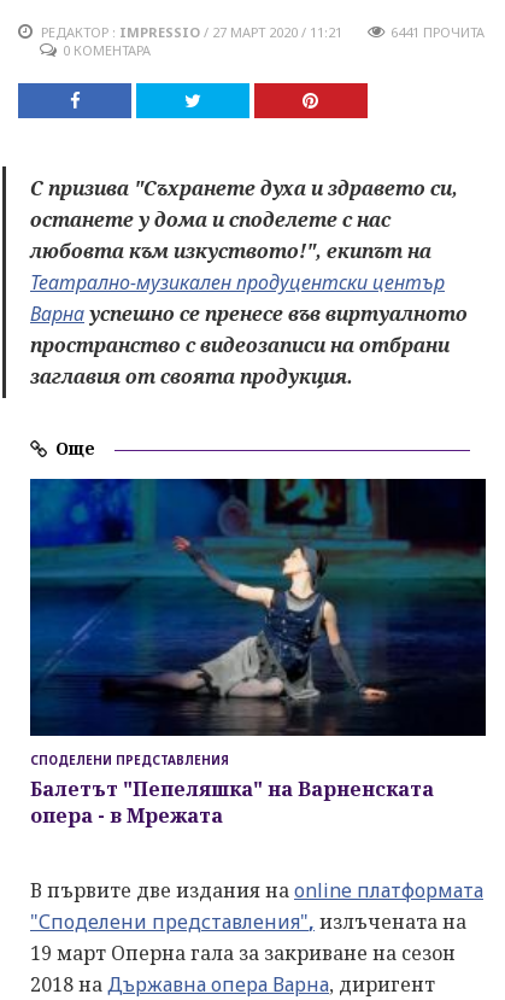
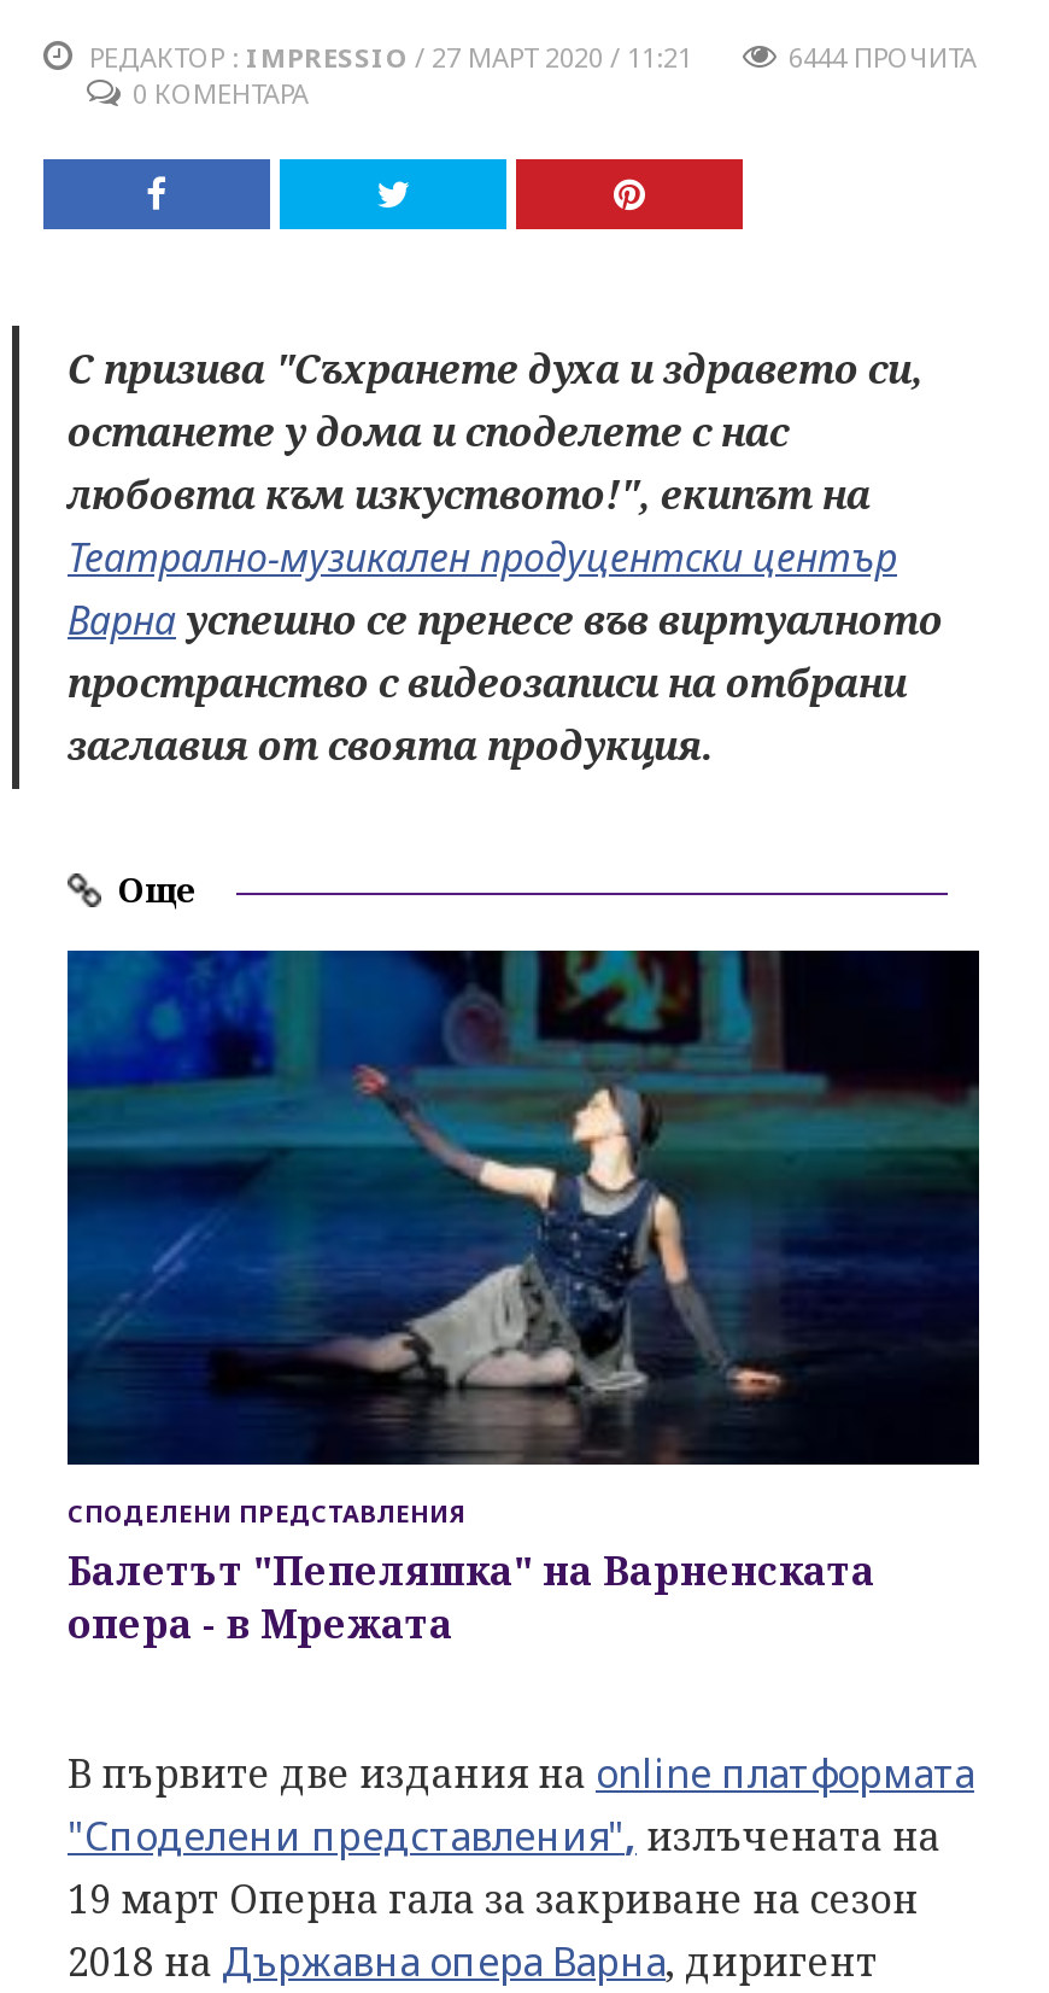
- РЕДАКТОР : IMPRESSIO / 27 МАРТ 2020 / 11:21 6441 ПРОЧИТА
+ РЕДАКТОР : IMPRESSIO / 27 МАРТ 2020 / 11:21 6444 ПРОЧИТА
